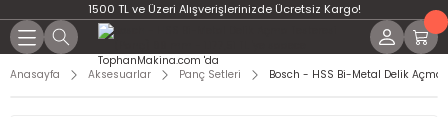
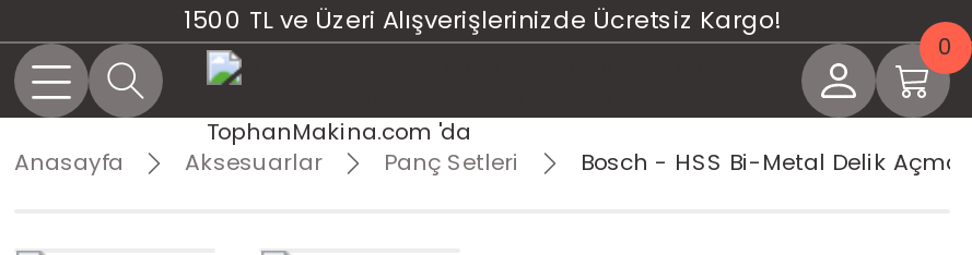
+ 0
